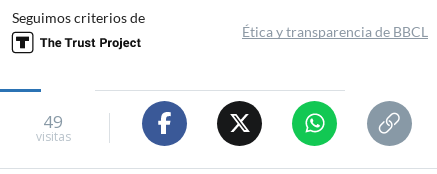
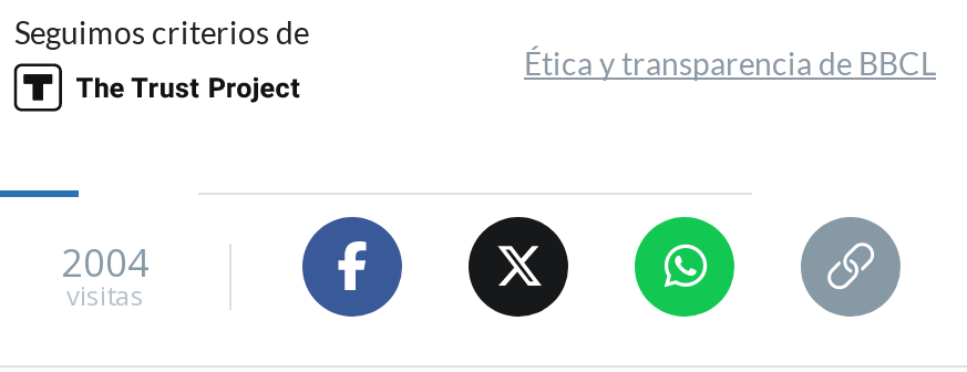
- 49
+ 2004
